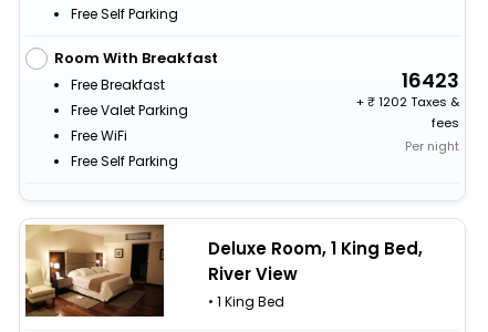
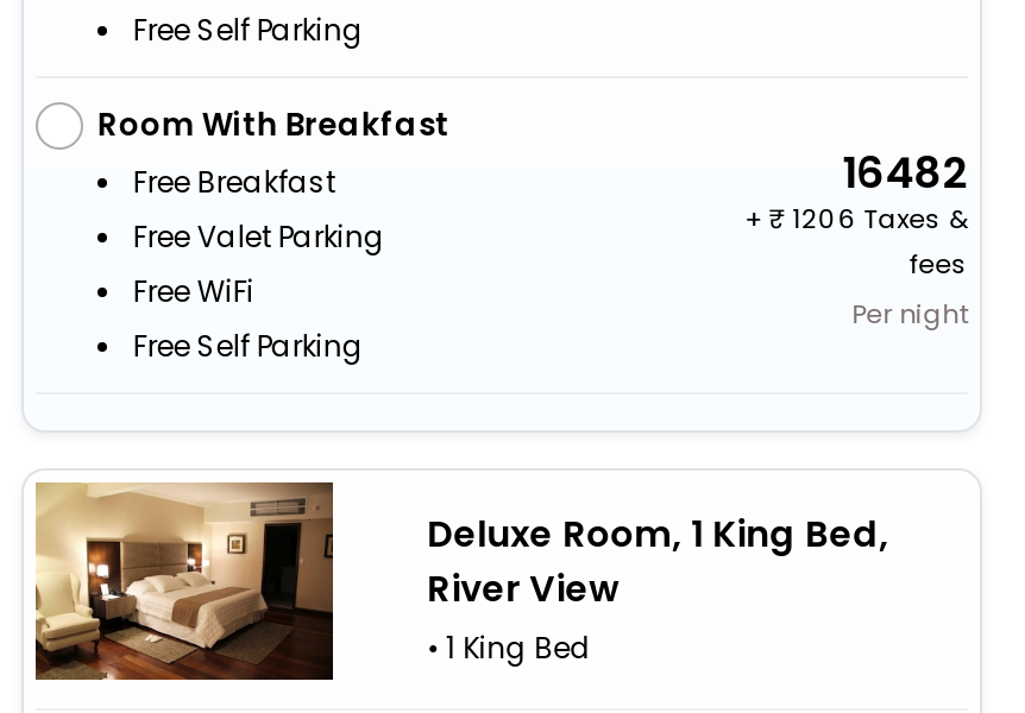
- 16423
+ 16482

- + 1202 Taxes &
+ + 1206 Taxes &
